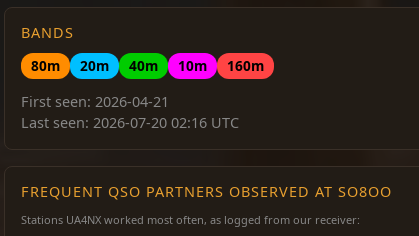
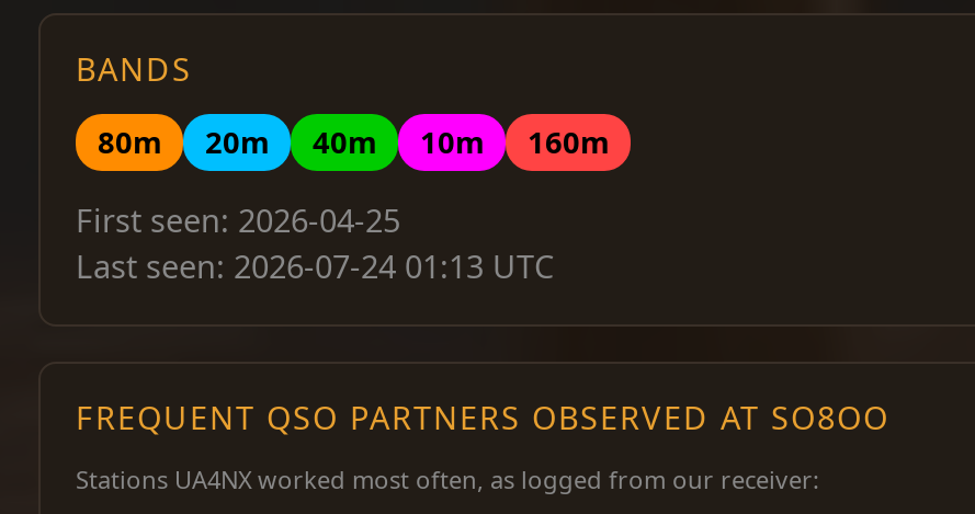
- First seen: 2026-04-21
+ First seen: 2026-04-25

- Last seen: 2026-07-20 02:16 UTC
+ Last seen: 2026-07-24 01:13 UTC
